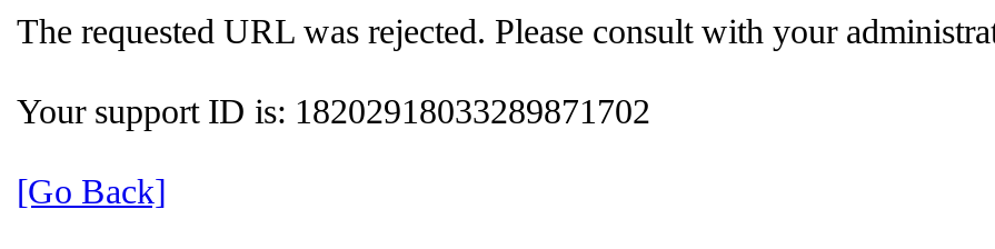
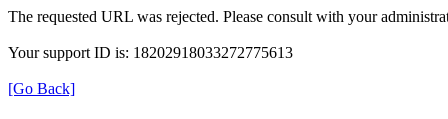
- Your support ID is: 18202918033289871702
+ Your support ID is: 18202918033272775613
